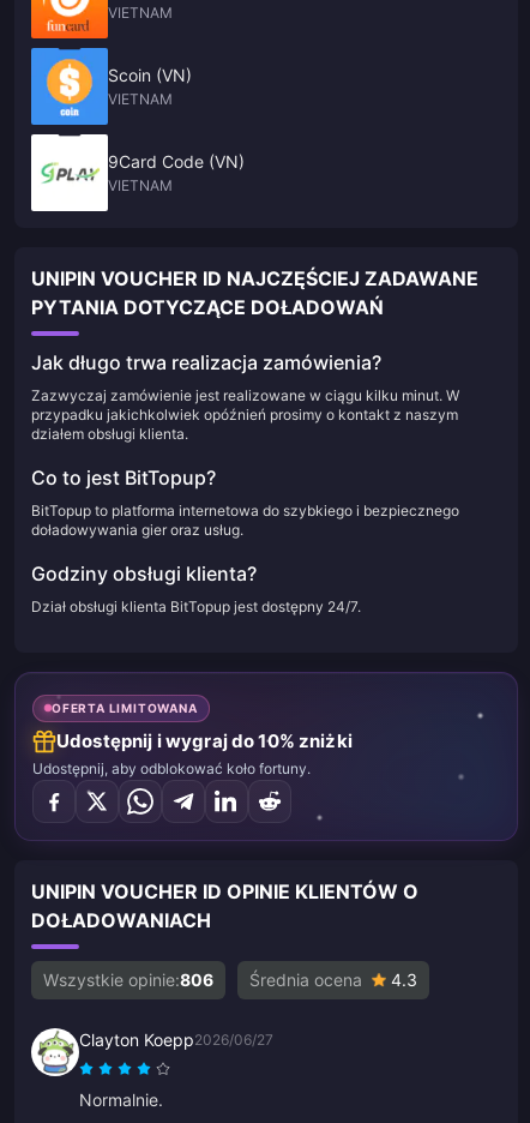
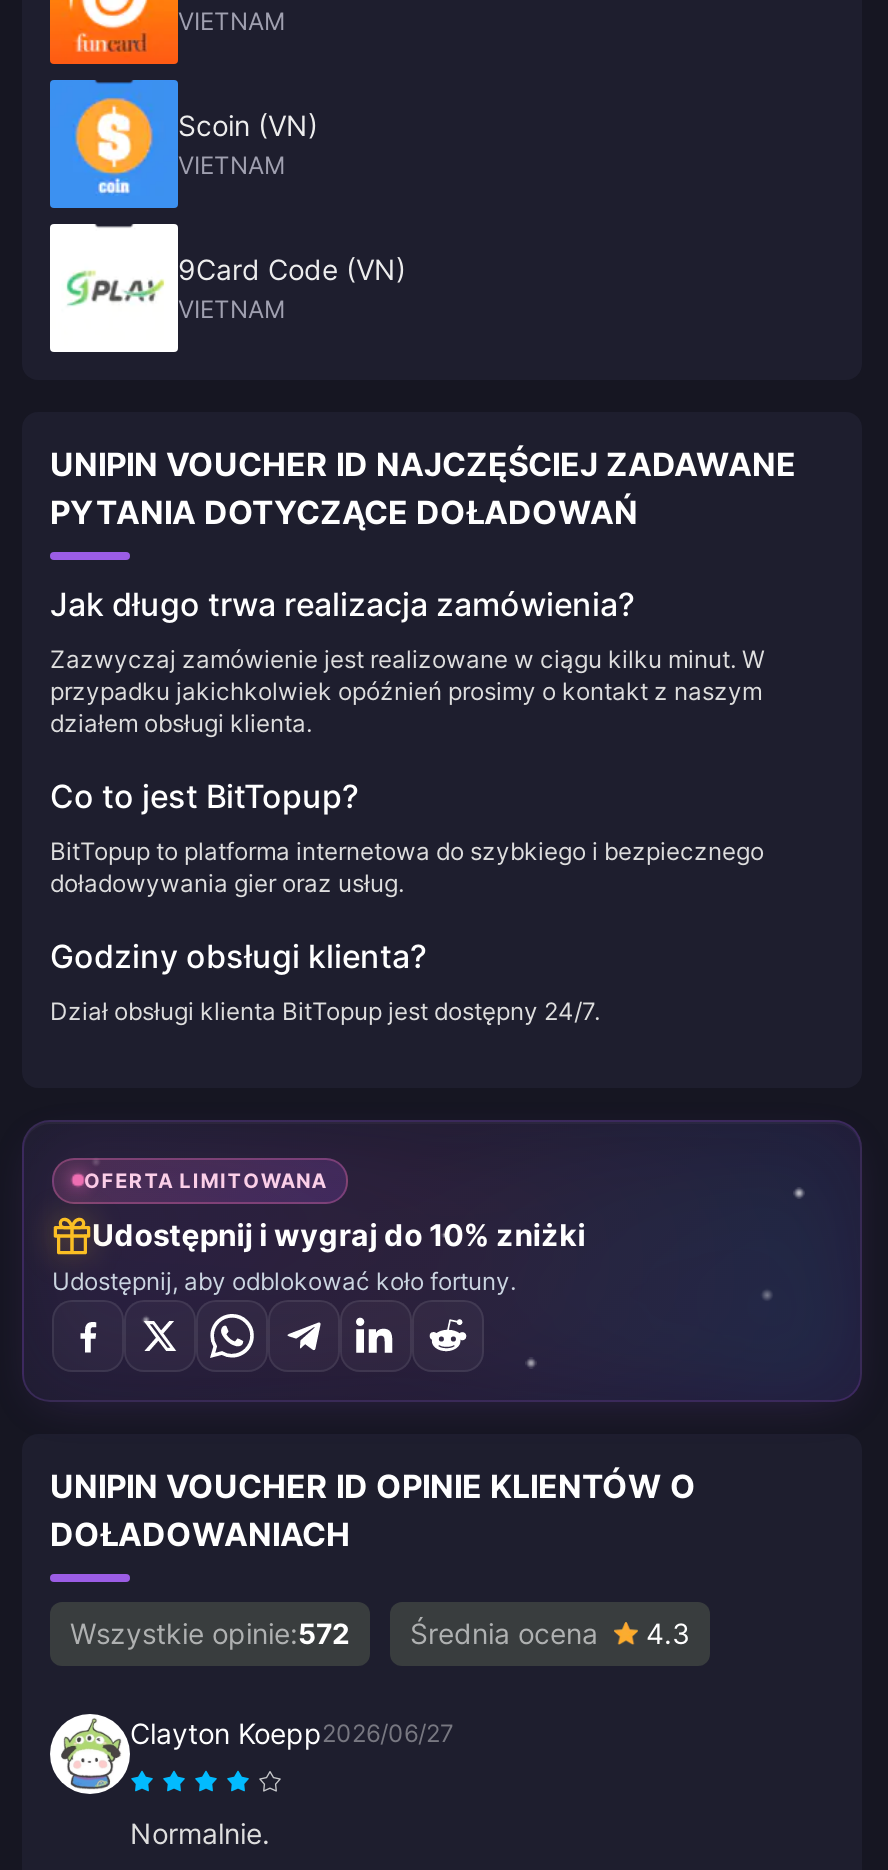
- Wszystkie opinie:806
+ Wszystkie opinie:572
